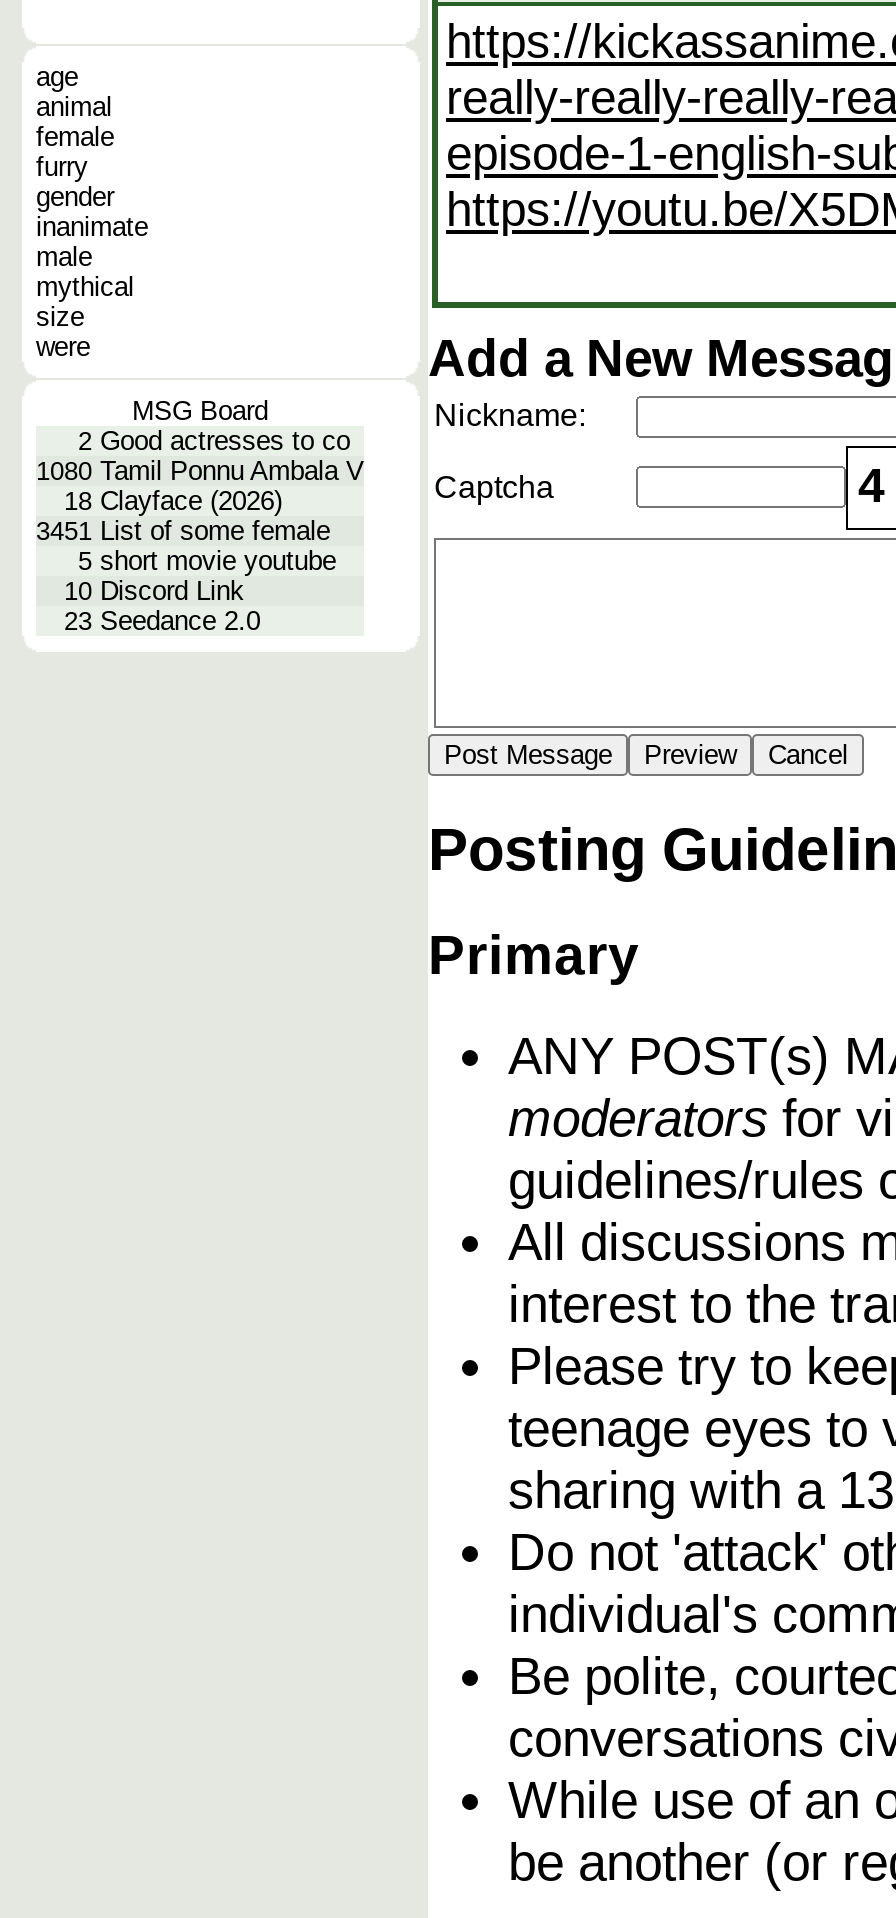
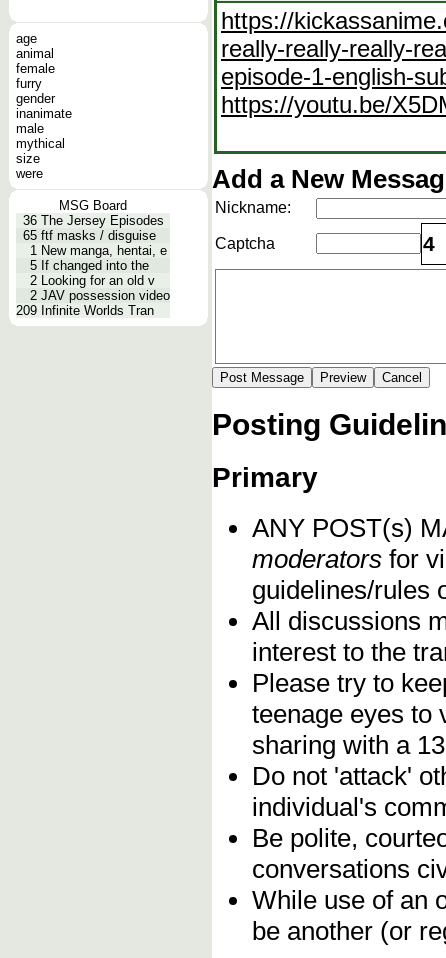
- 2 Good actresses to co
- 1080 Tamil Ponnu Ambala V
- 18 Clayface (2026)
- 3451 List of some female
- 5 short movie youtube
- 10 Discord Link
- 23 Seedance 2.0
+ 36 The Jersey Episodes
+ 65 ftf masks / disguise
+ 1 New manga, hentai, e
+ 5 If changed into the
+ 2 Looking for an old v
+ 2 JAV possession video
+ 209 Infinite Worlds Tran
